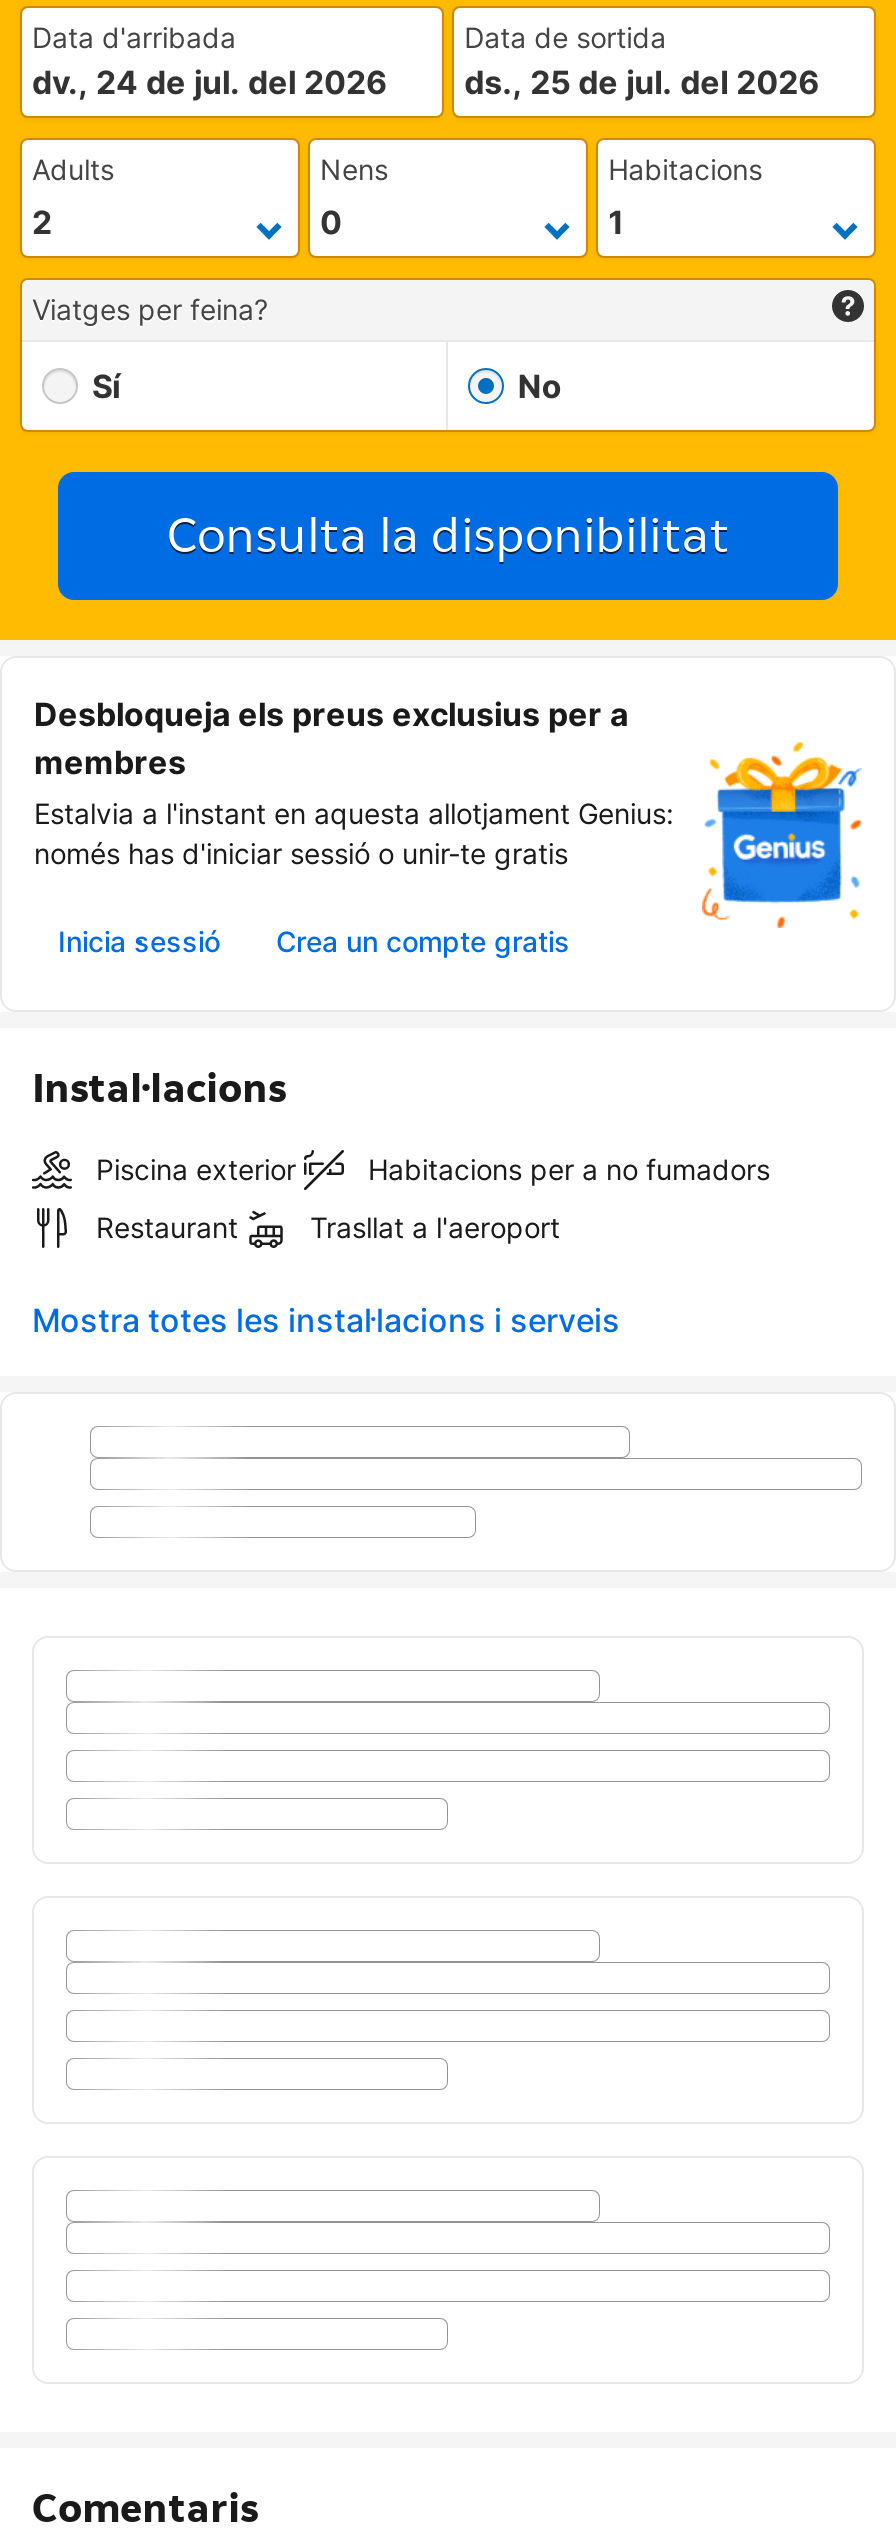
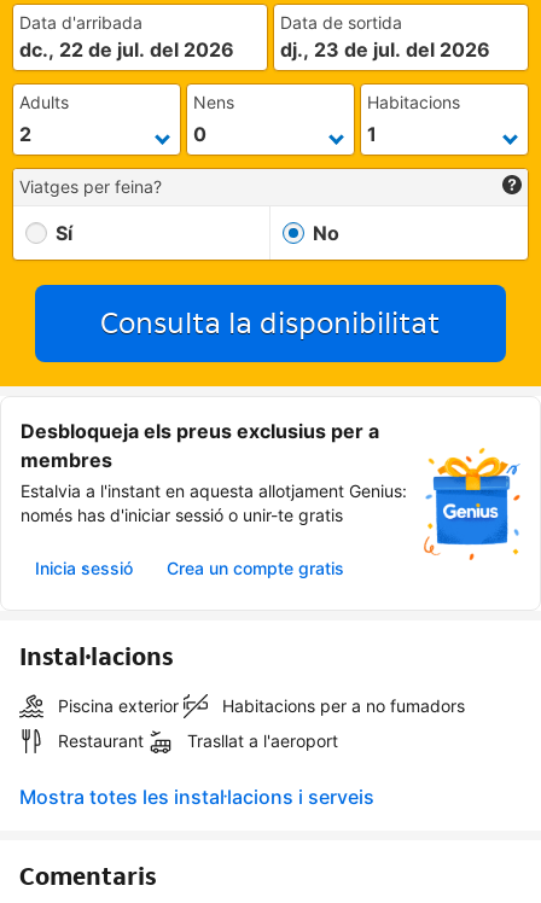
- dv., 24 de jul. del 2026
+ dc., 22 de jul. del 2026

- ds., 25 de jul. del 2026
+ dj., 23 de jul. del 2026
